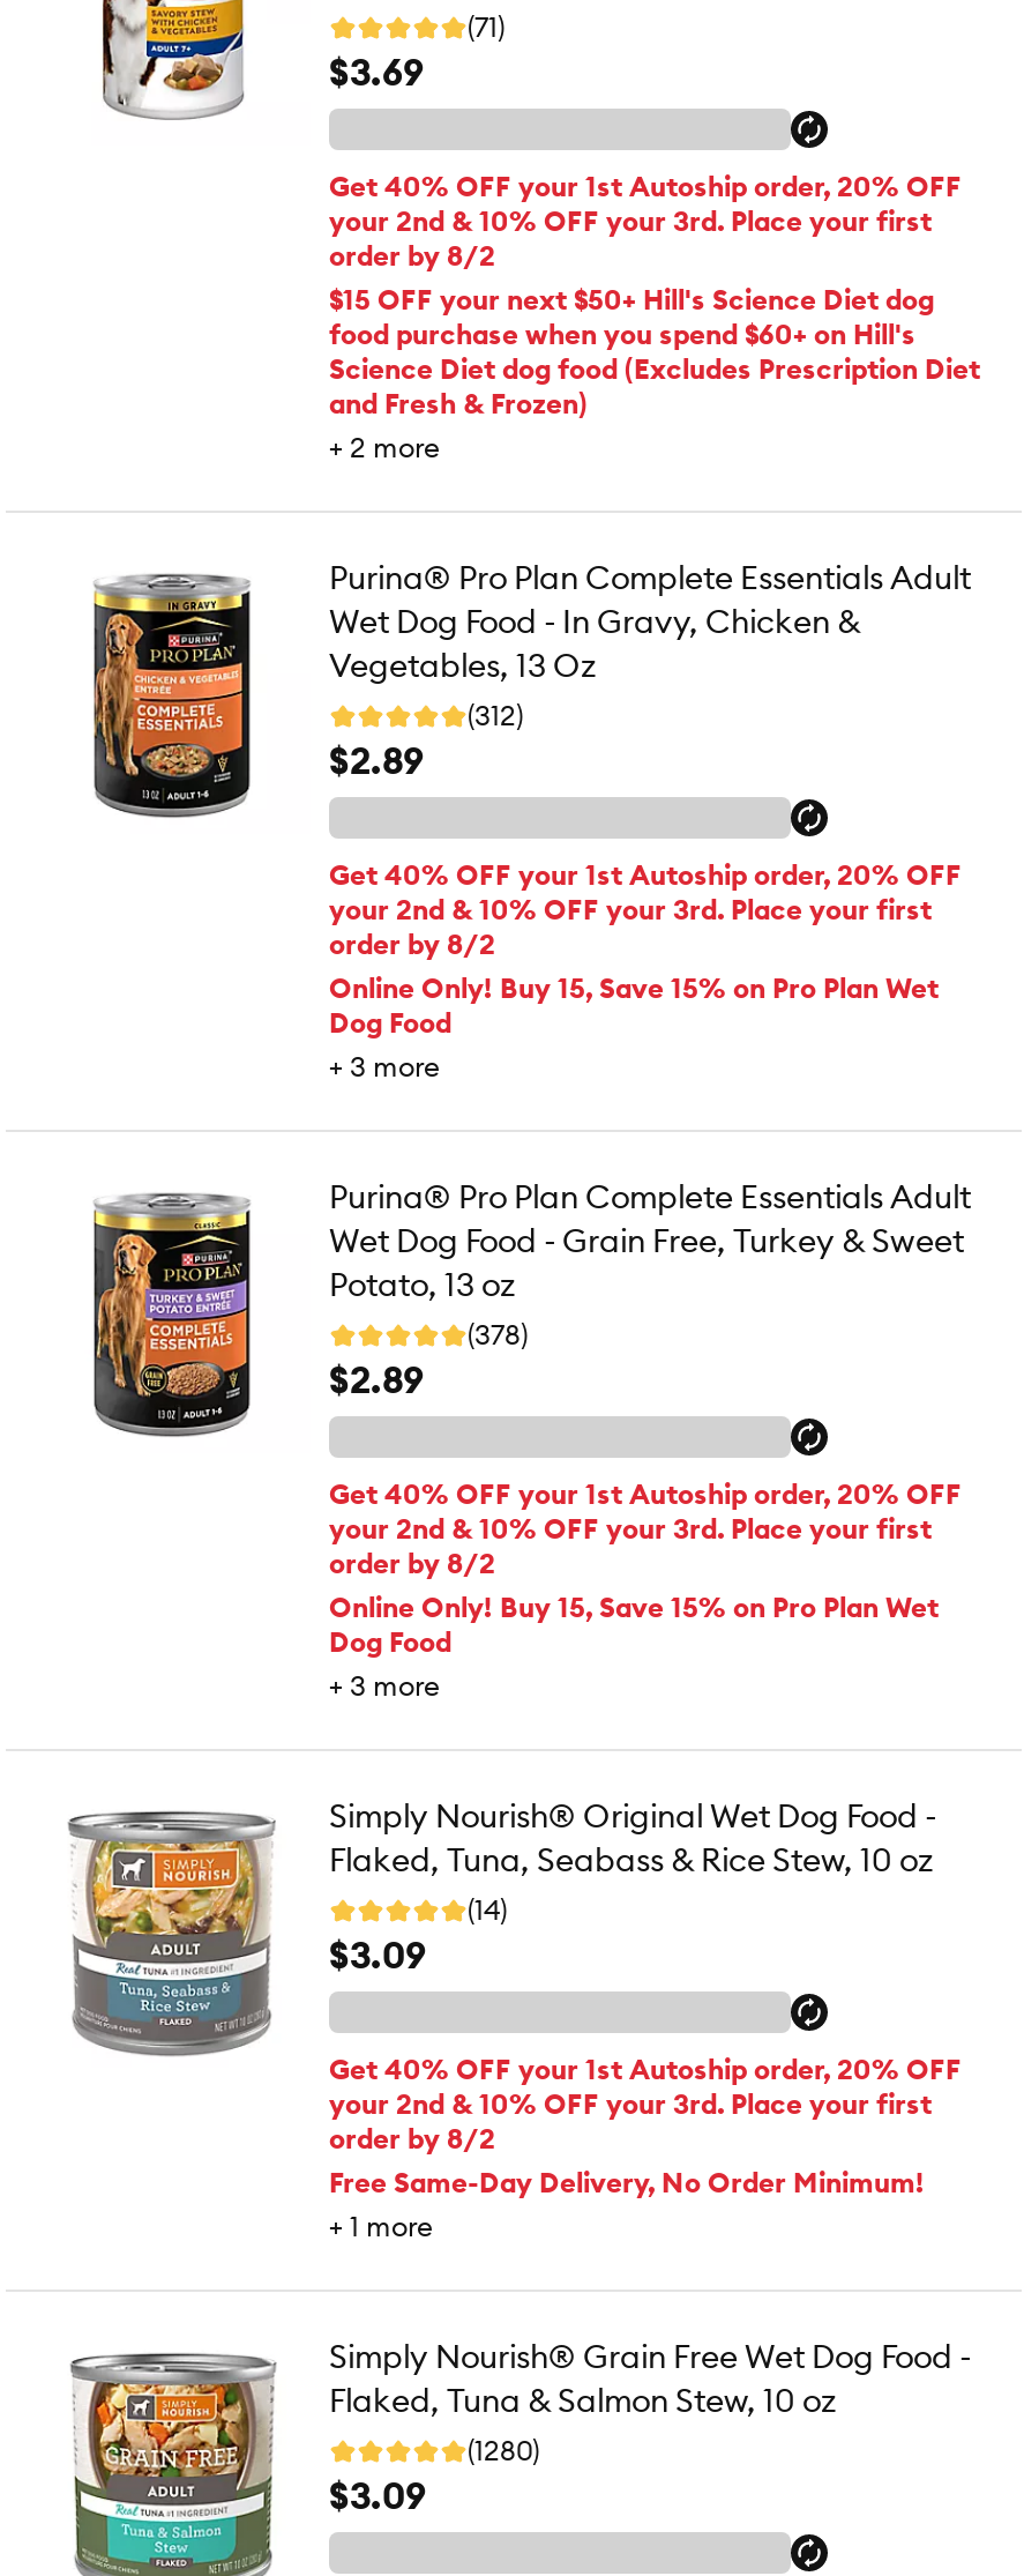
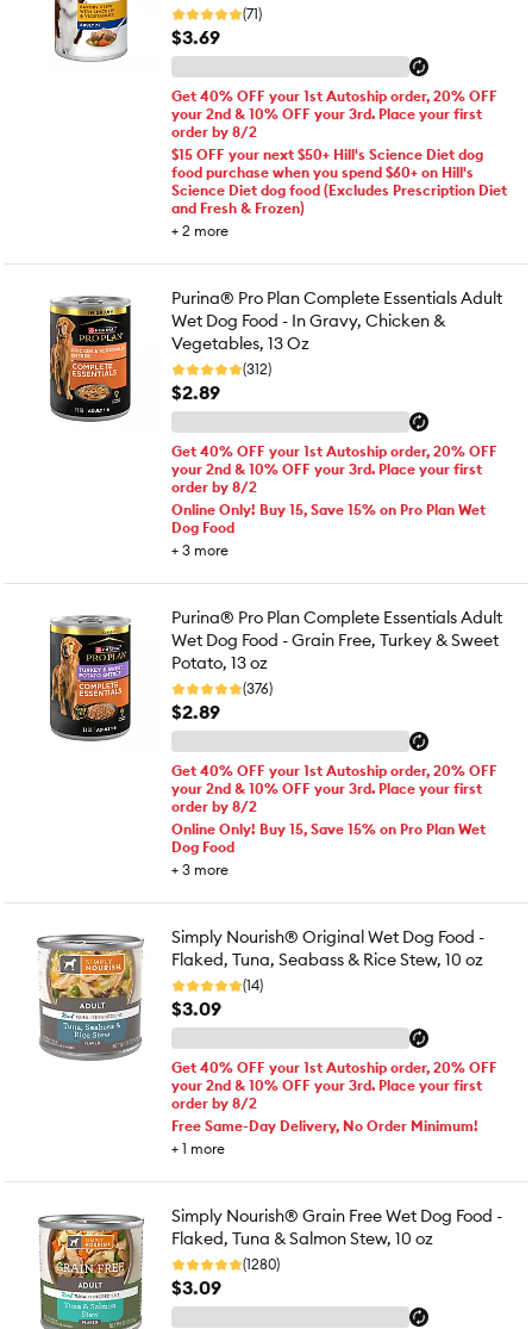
- (378)
+ (376)
